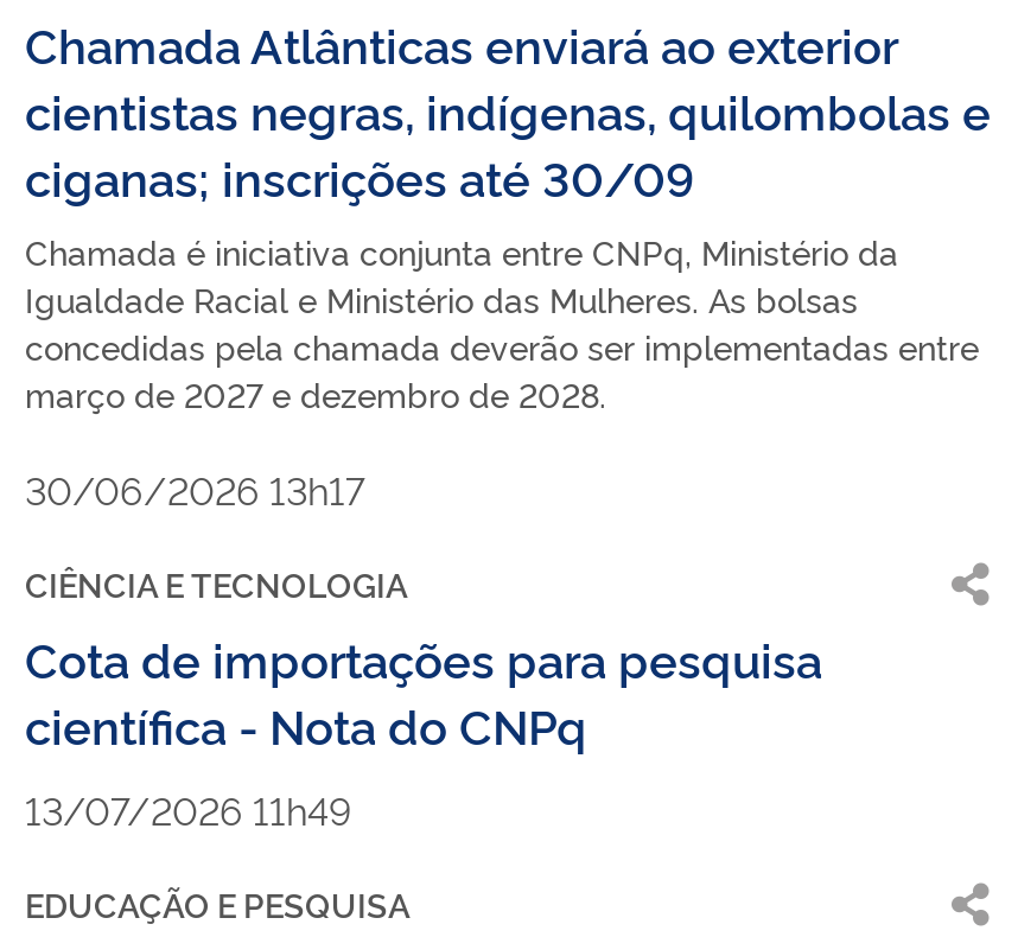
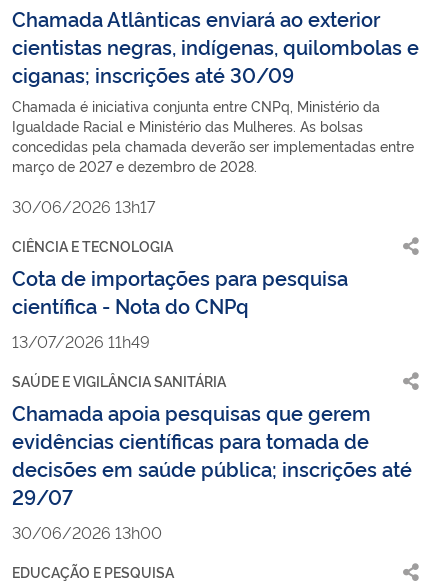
+ SAÚDE E VIGILÂNCIA SANITÁRIA
+ Chamada apoia pesquisas que gerem
+ evidências científicas para tomada de
+ decisões em saúde pública; inscrições até
+ 29/07
+ 30/06/2026 13h00
